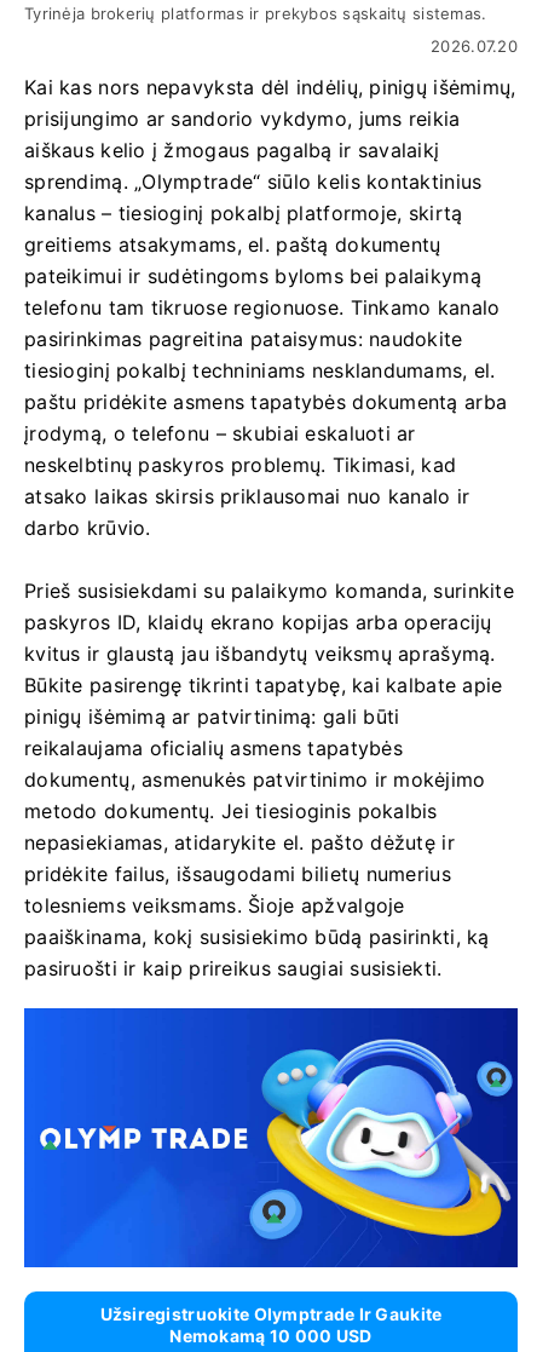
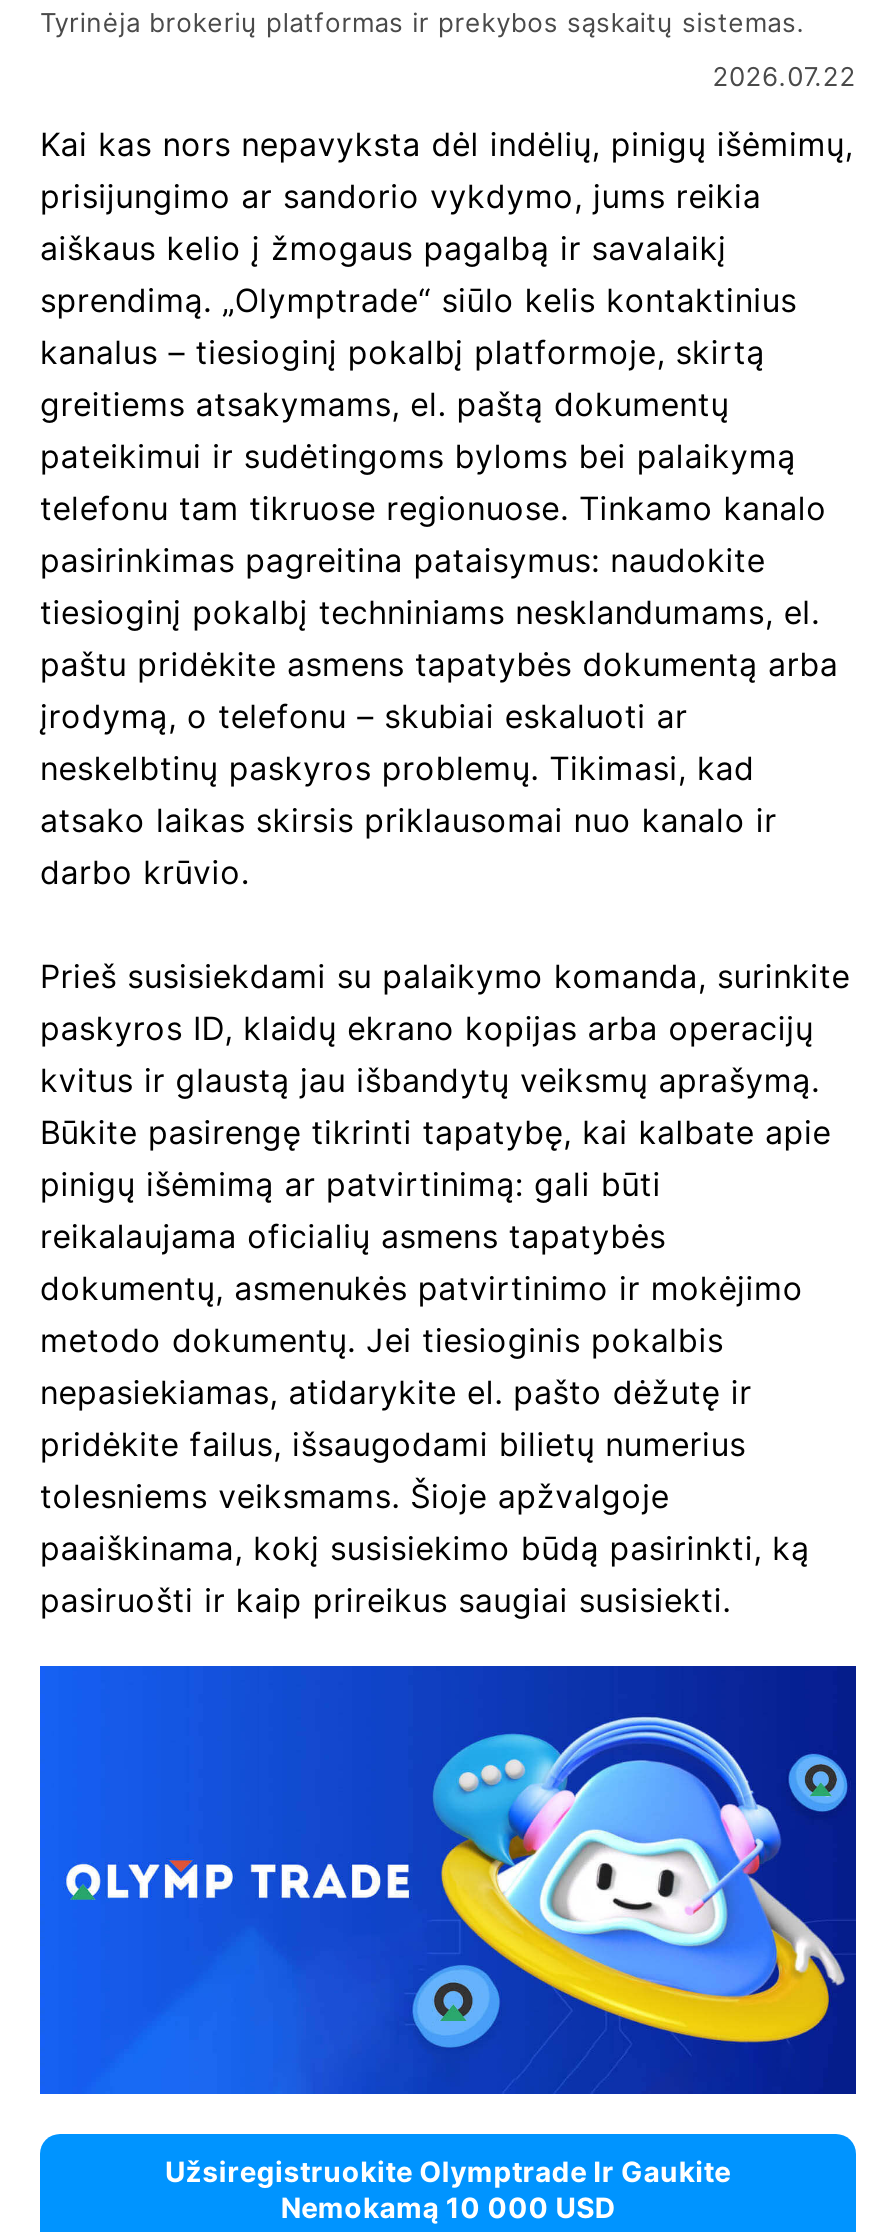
- 2026.07.20
+ 2026.07.22
